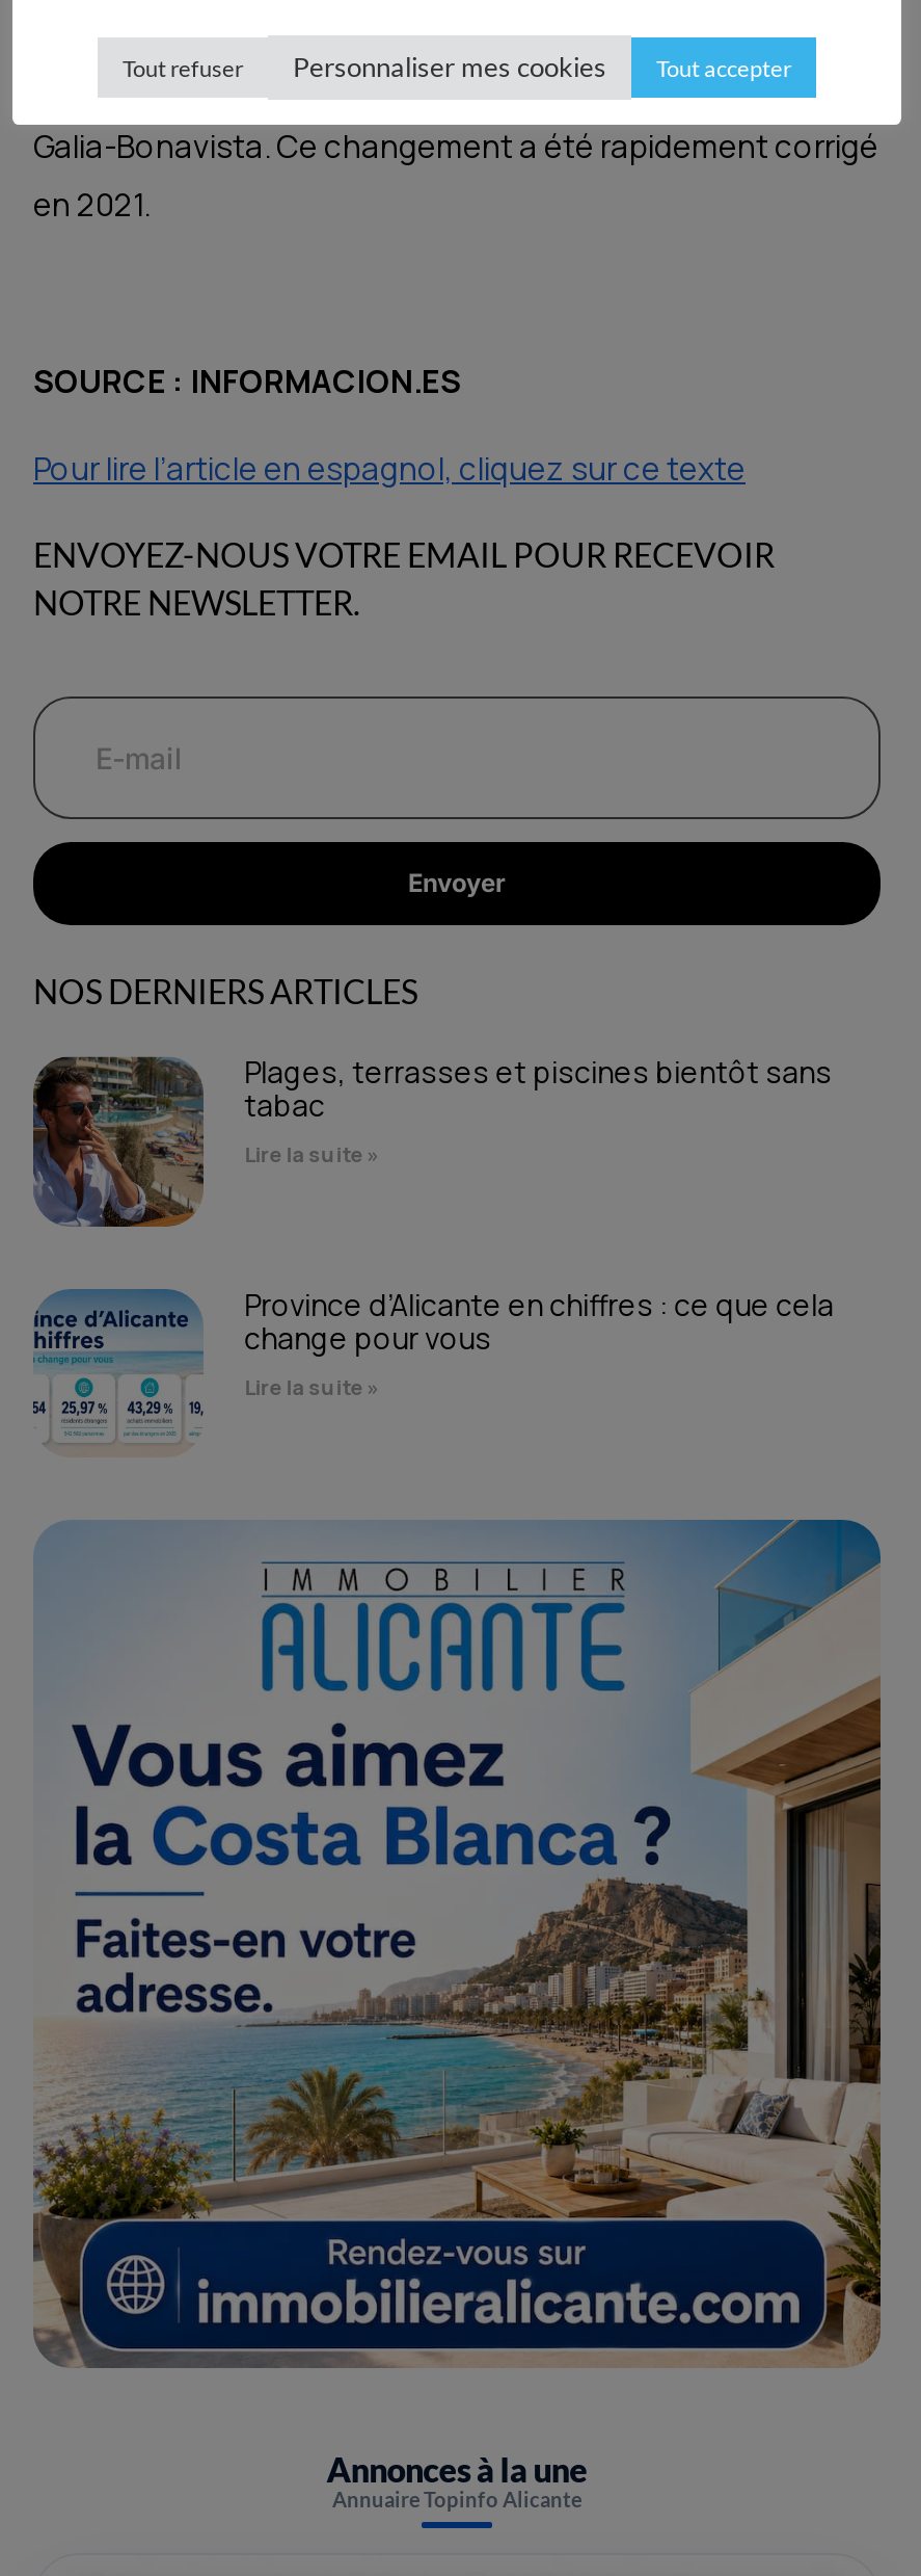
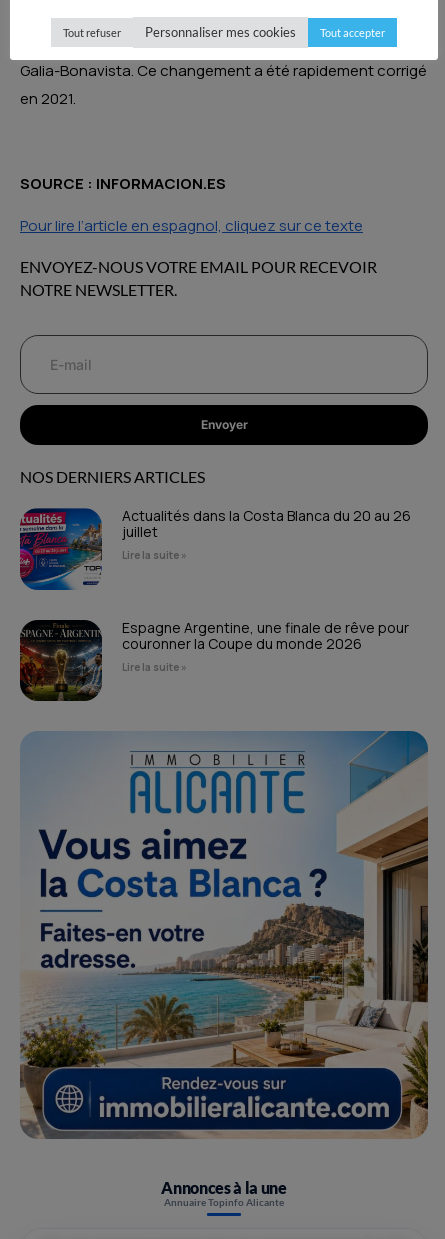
- [image]
- Plages, terrasses et piscines bientôt sans
- tabac
+ [image]
+ Actualités dans la Costa Blanca du 20 au 26
+ juillet

- [image]
- Province d’Alicante en chiffres : ce que cela
- change pour vous
+ [image]
+ Espagne Argentine, une finale de rêve pour
+ couronner la Coupe du monde 2026
